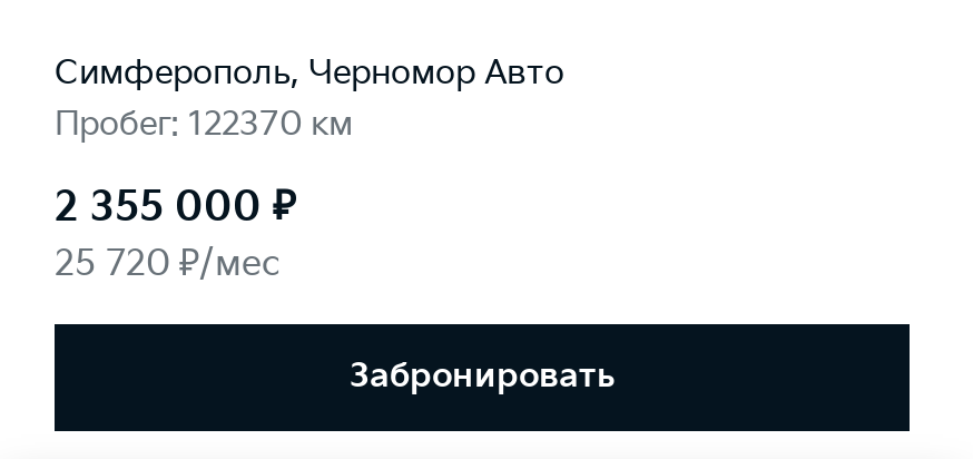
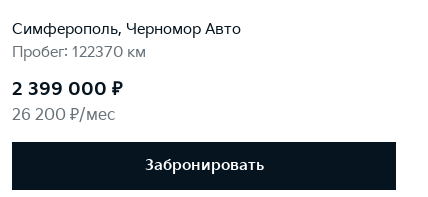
- 2 355 000 ₽
+ 2 399 000 ₽

- 25 720 ₽/мес
+ 26 200 ₽/мес
